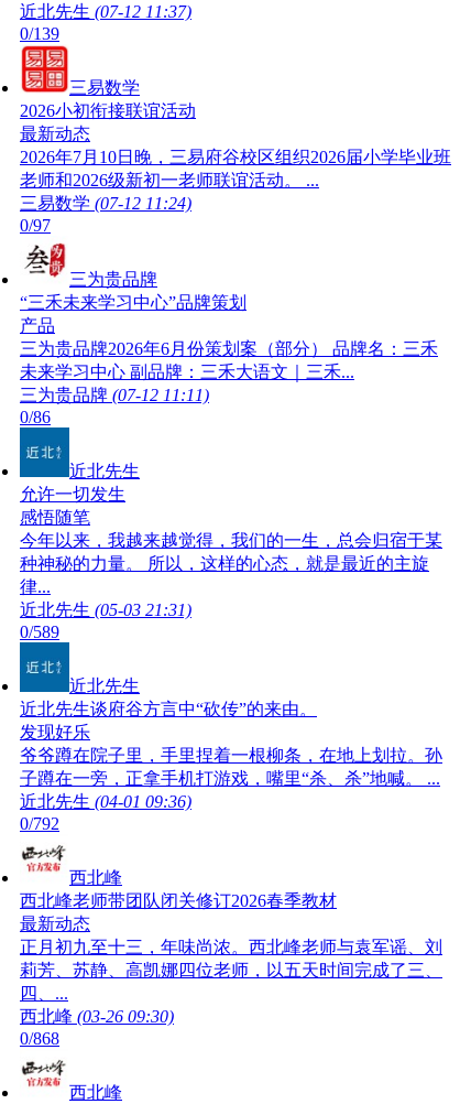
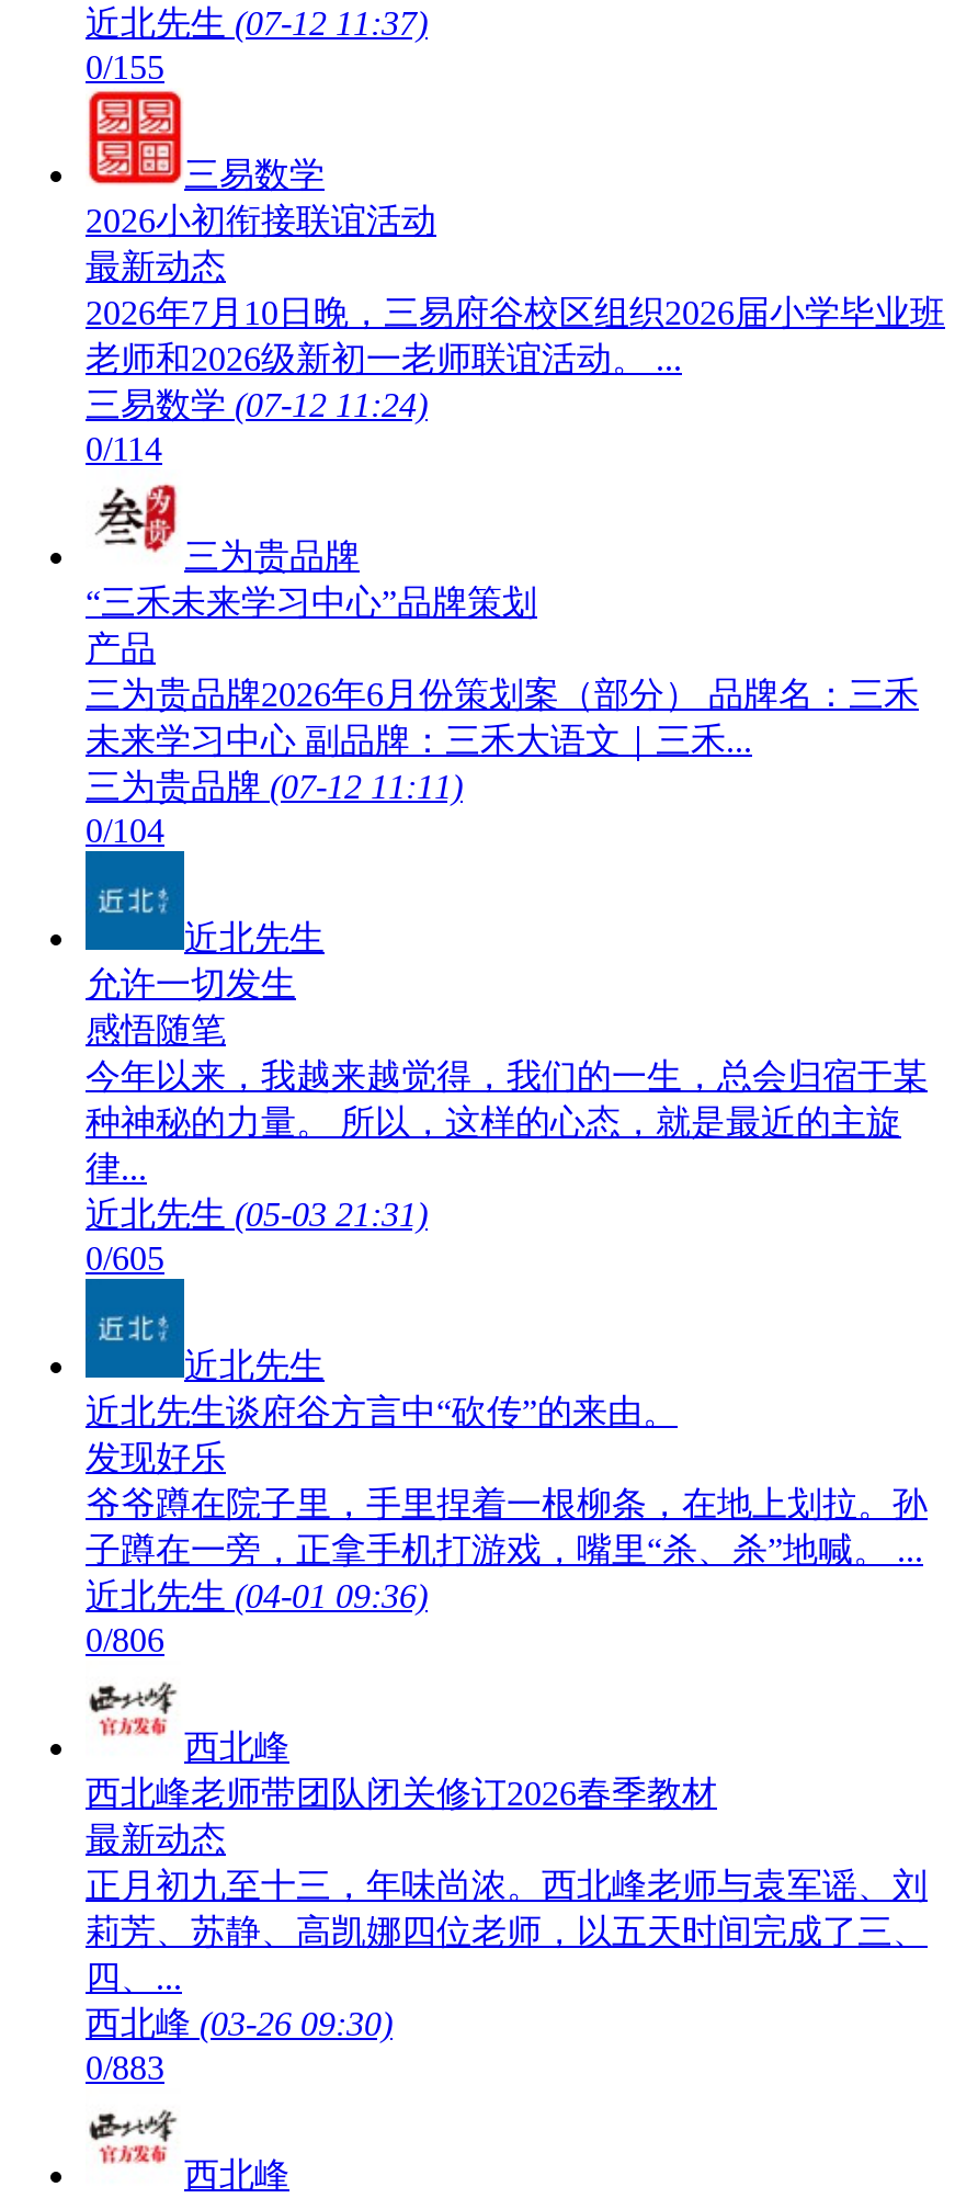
- 0/139
+ 0/155

- 0/97
+ 0/114

- 0/86
+ 0/104

- 0/589
+ 0/605

- 0/792
+ 0/806

- 0/868
+ 0/883
